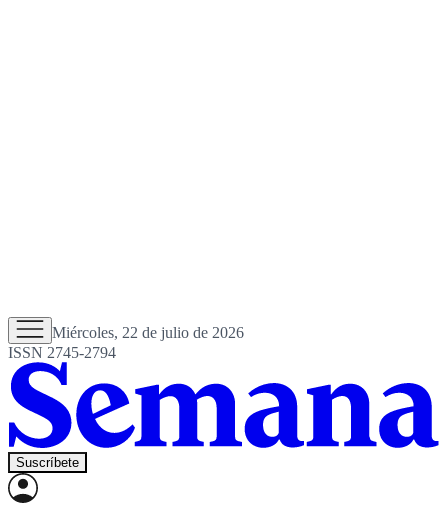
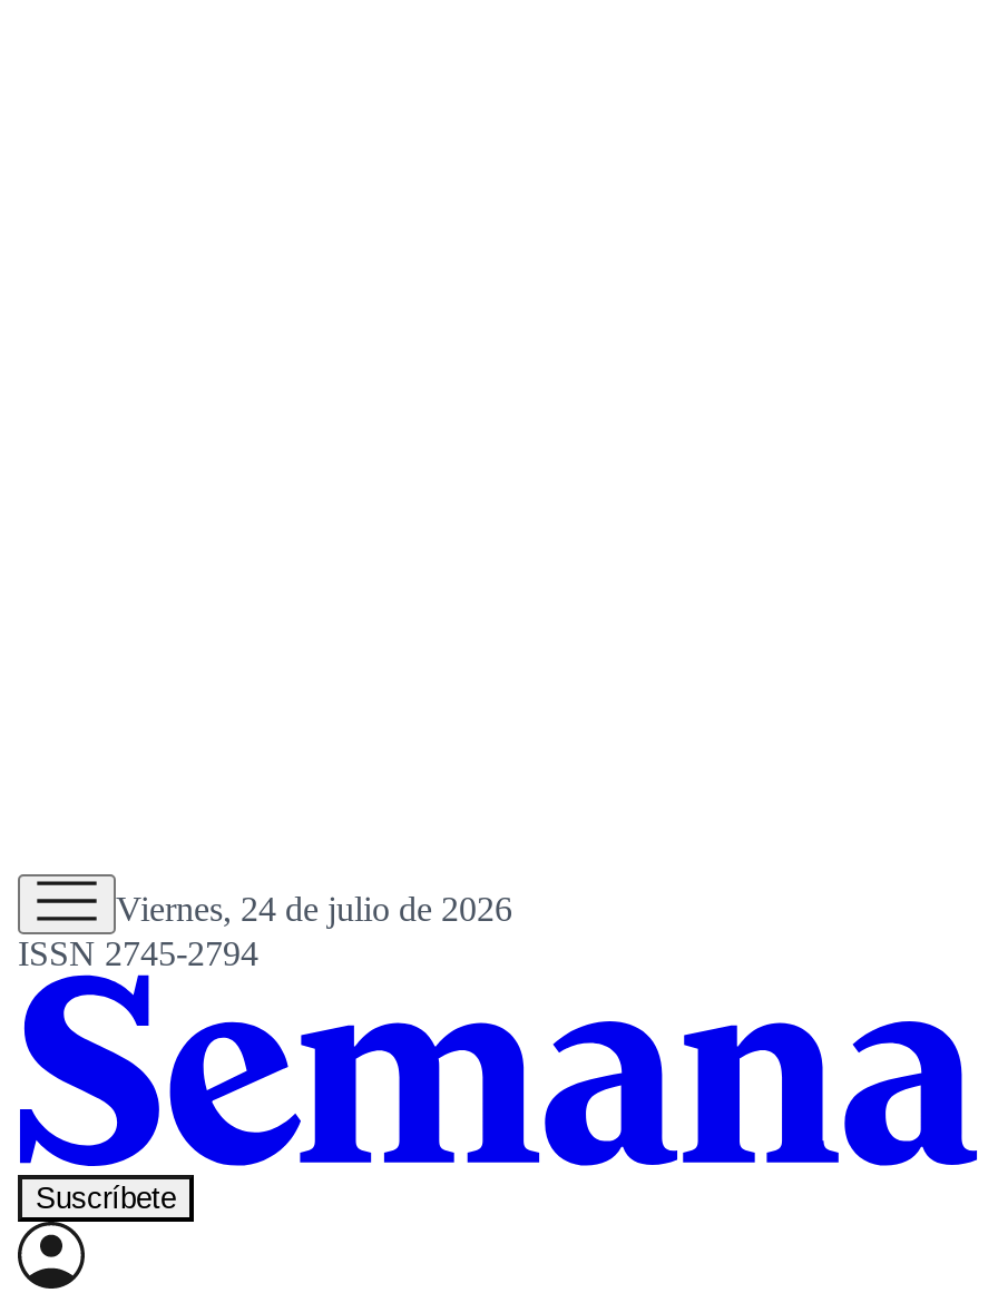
- Miércoles, 22 de julio de 2026
+ Viernes, 24 de julio de 2026
